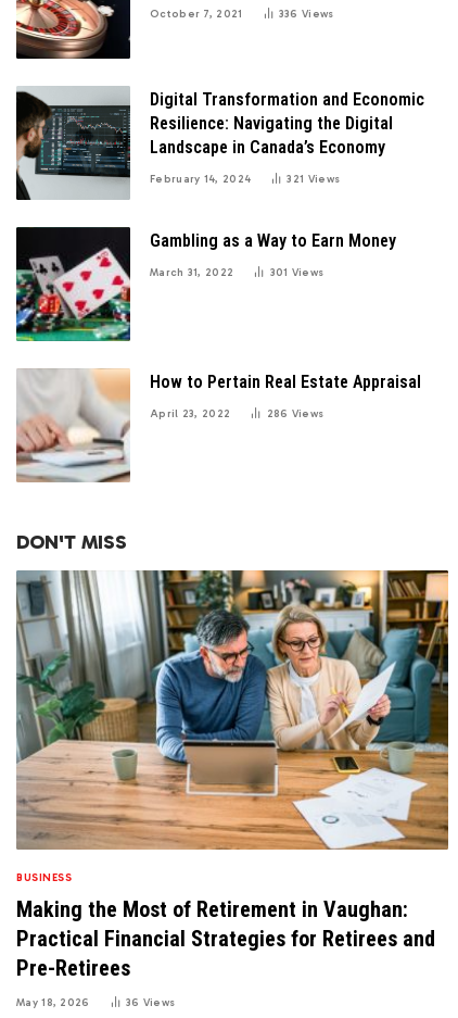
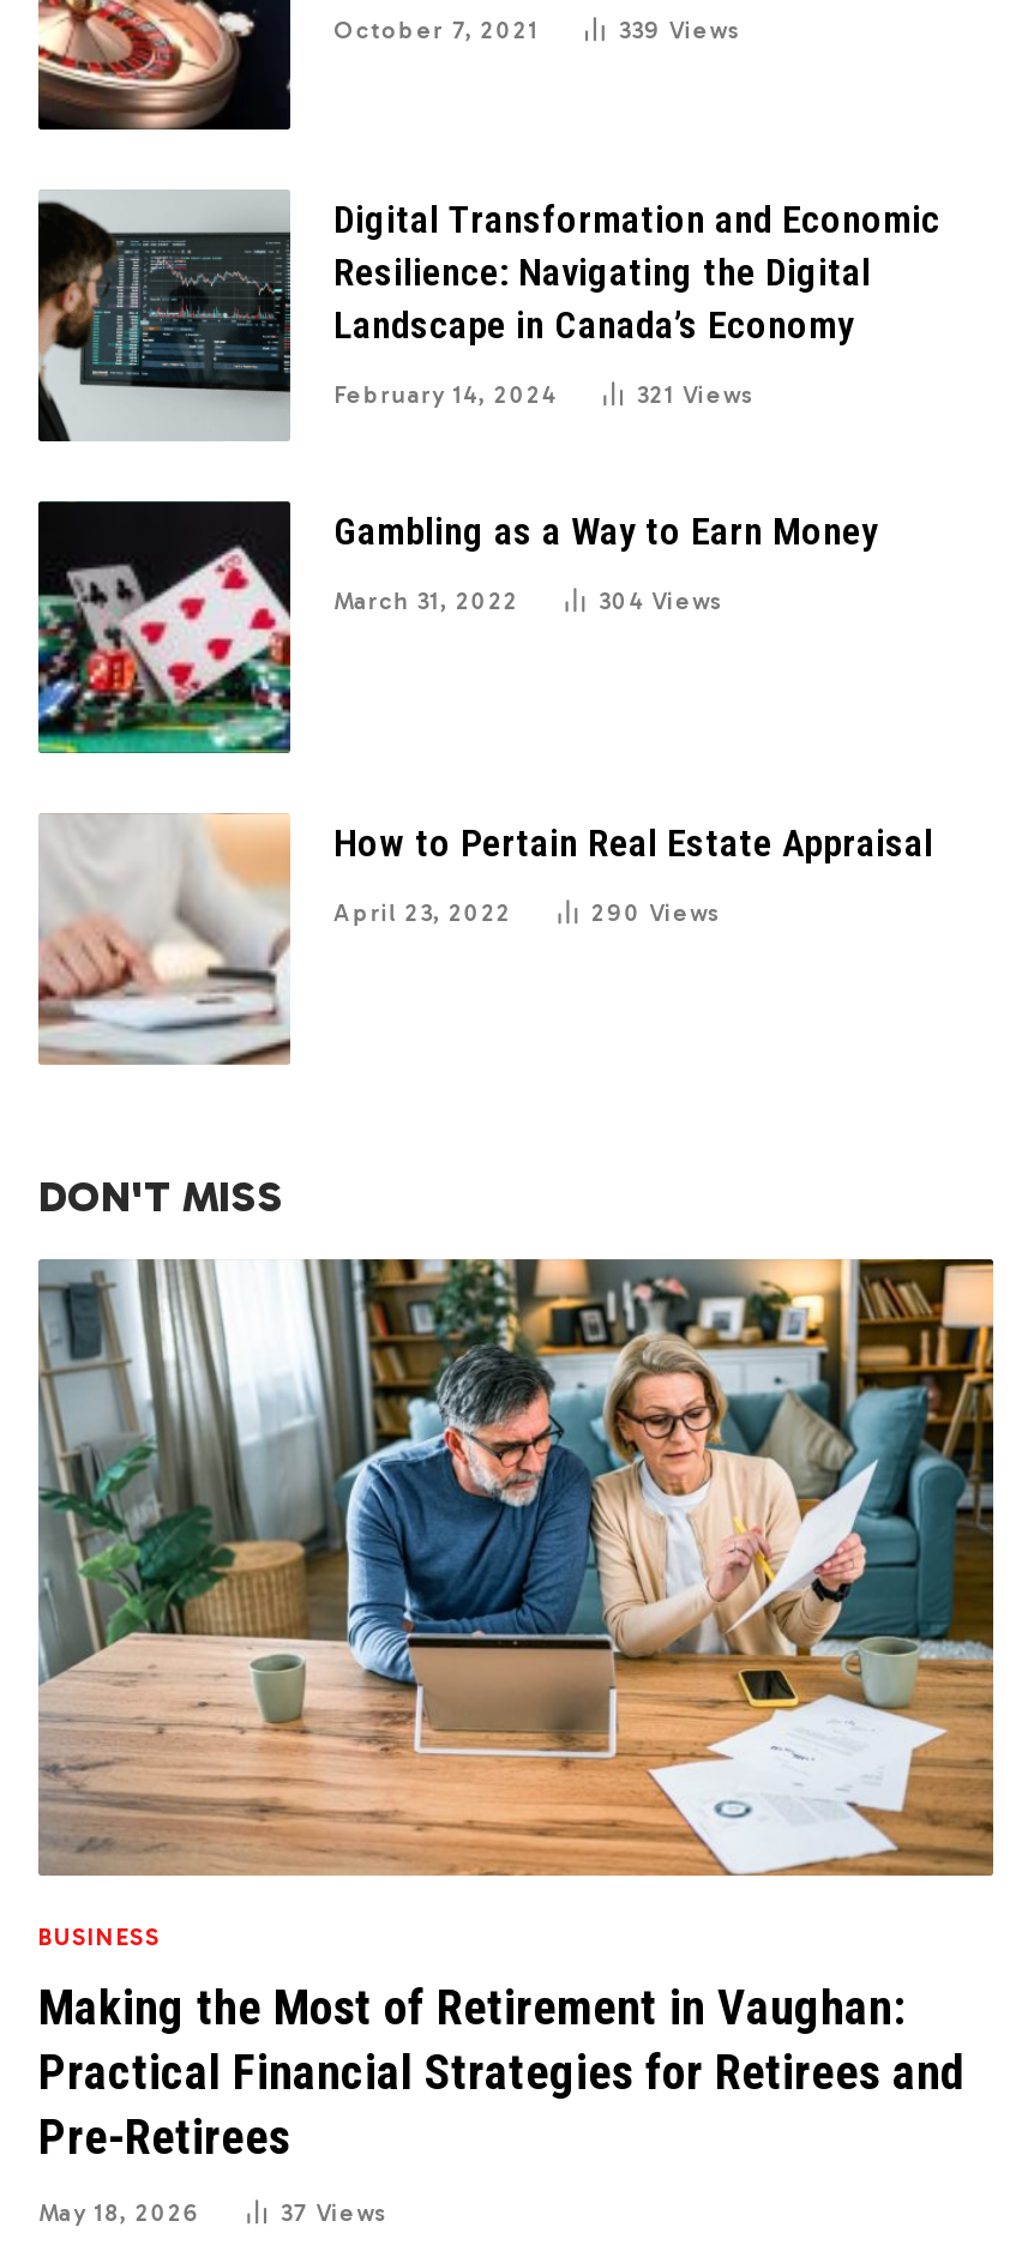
- 336 Views
+ 339 Views

- 301 Views
+ 304 Views

- 286 Views
+ 290 Views

- 36 Views
+ 37 Views
